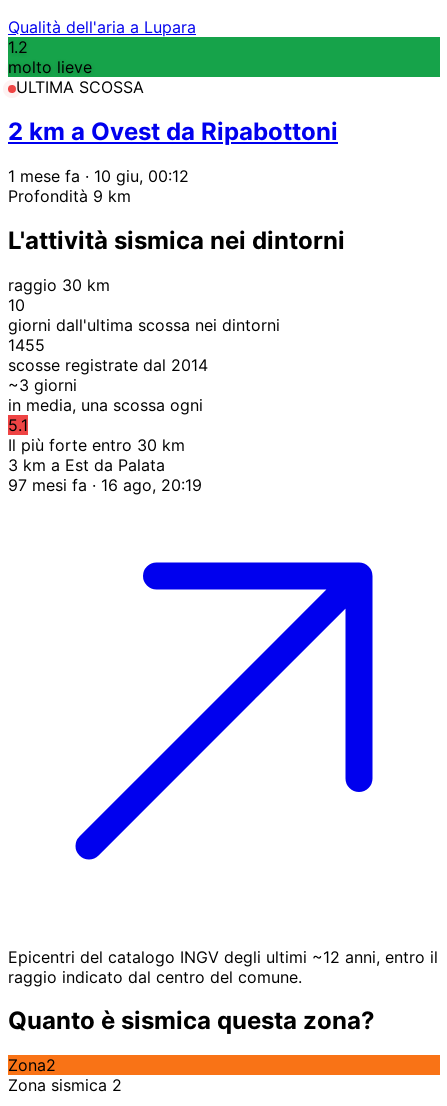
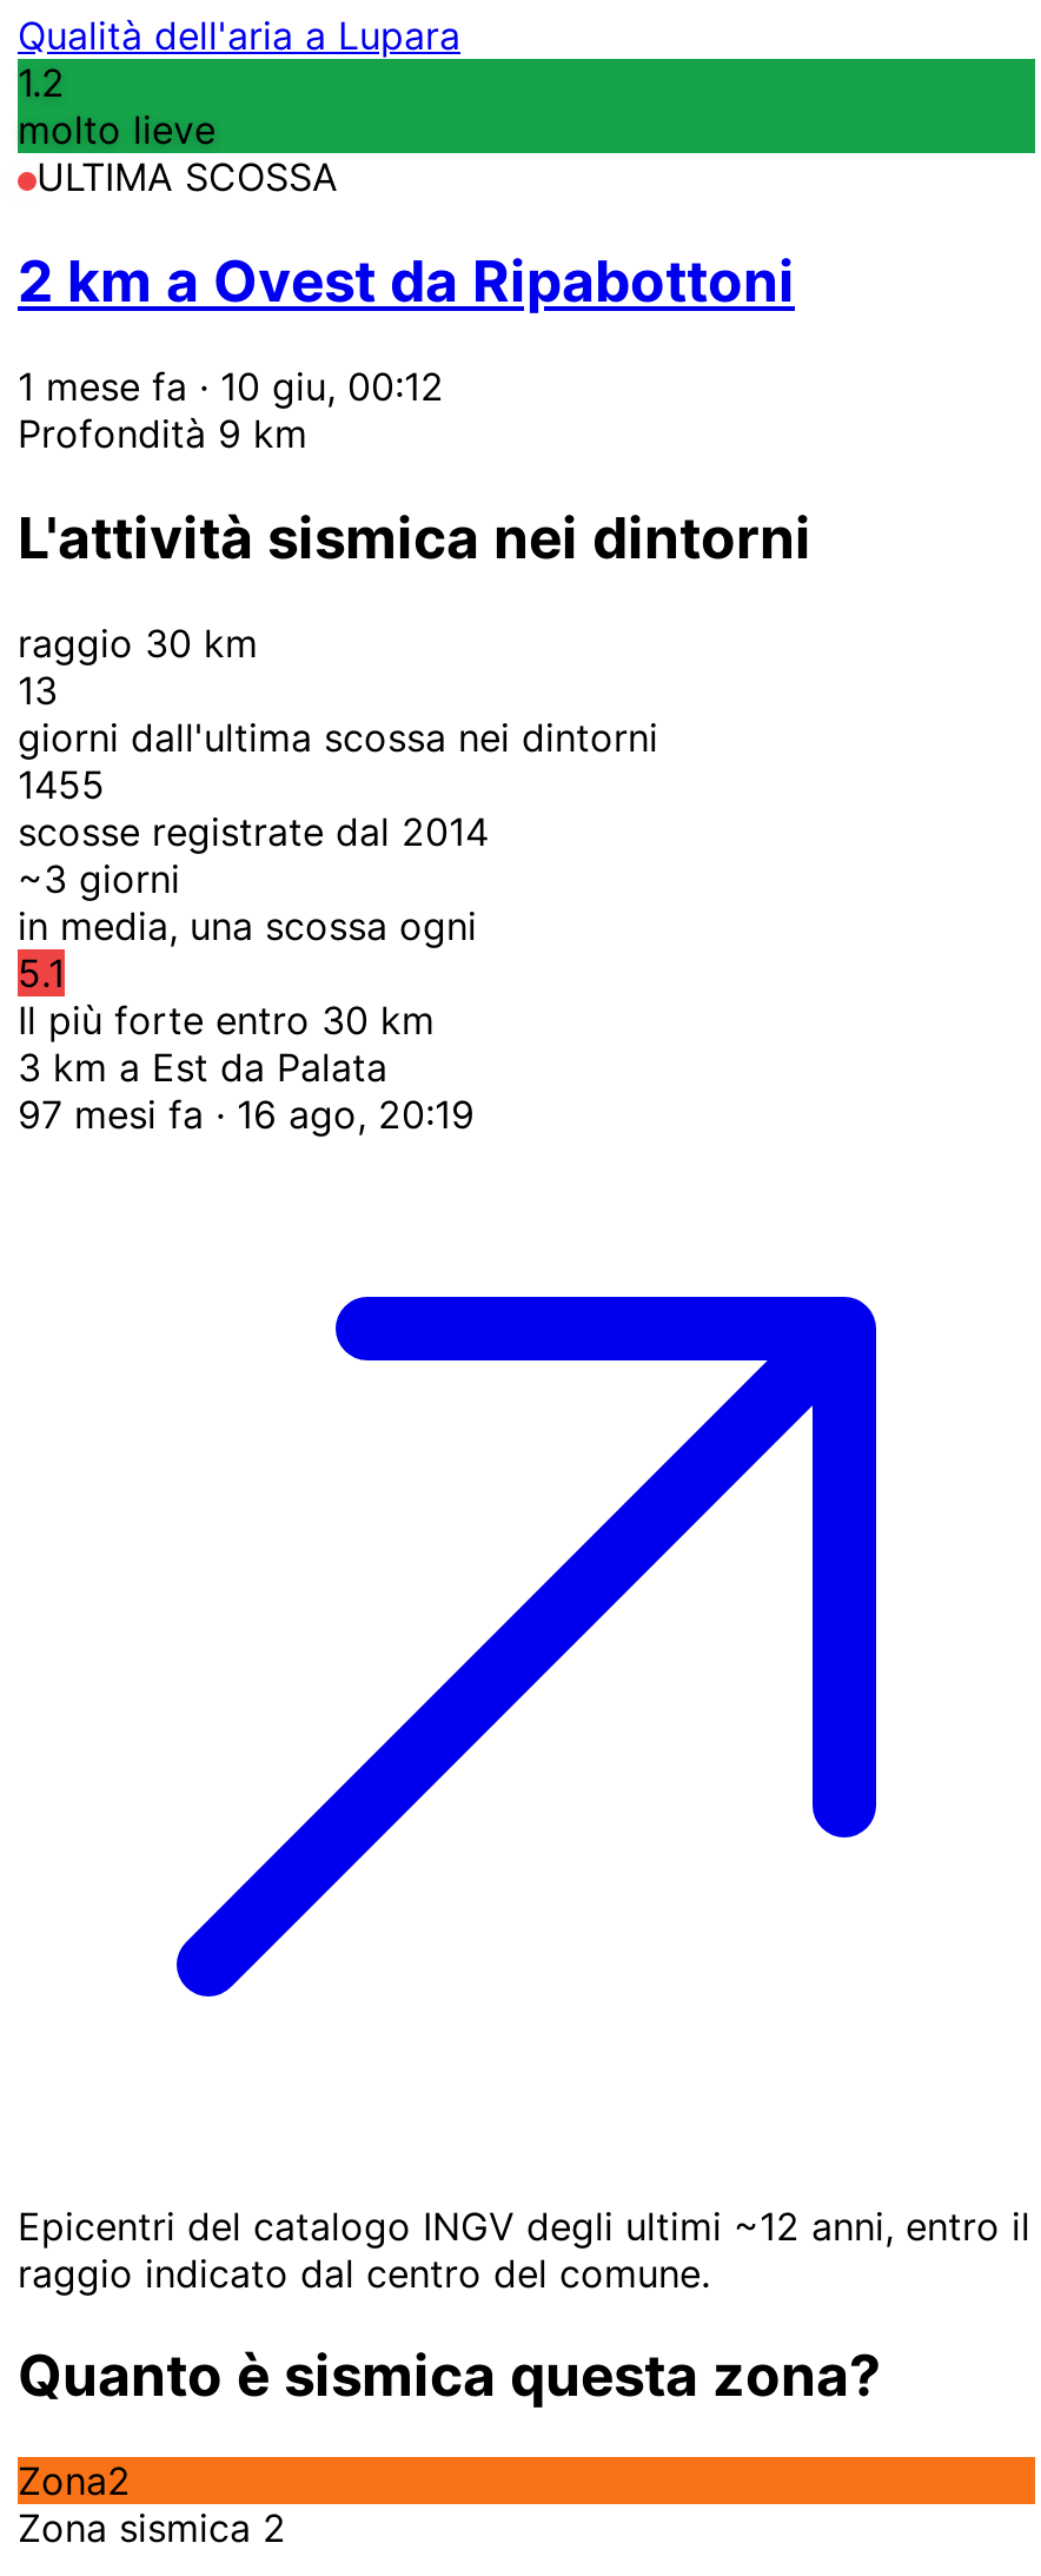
- 10
+ 13
